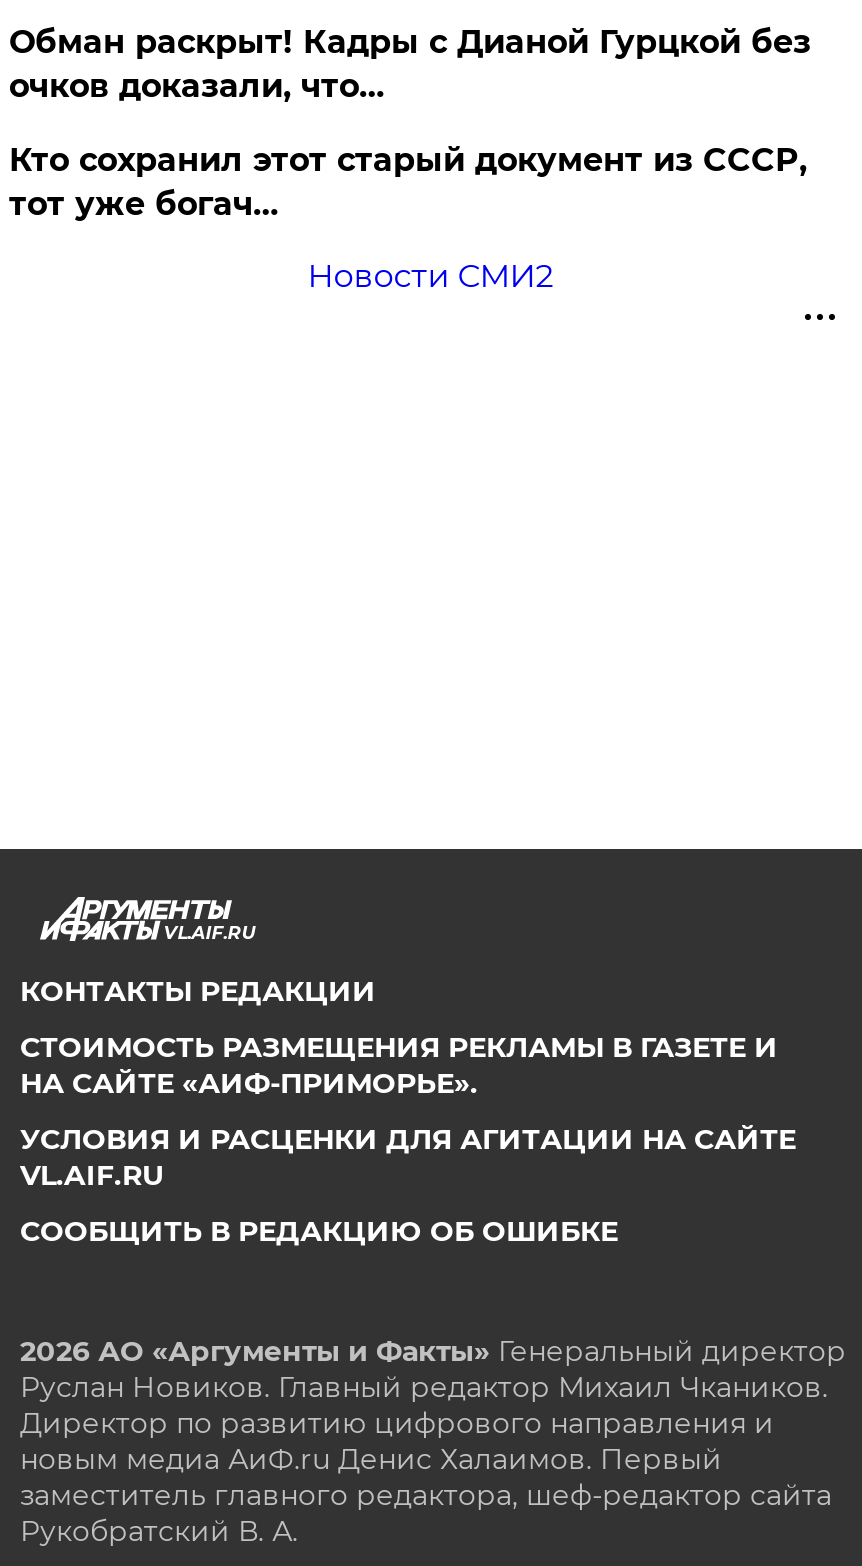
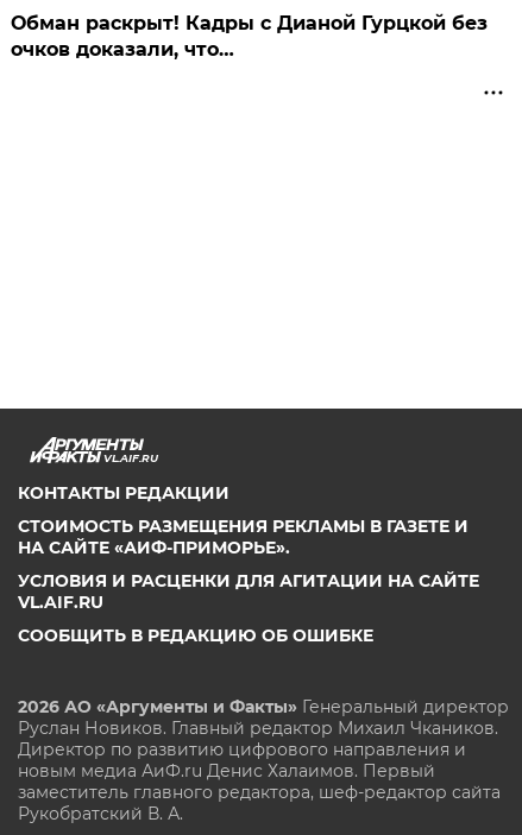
- Кто сохранил этот старый документ из СССР,
- тот уже богач…
- Новости СМИ2
